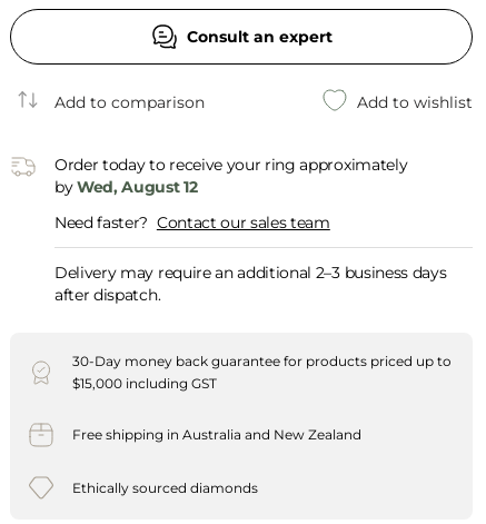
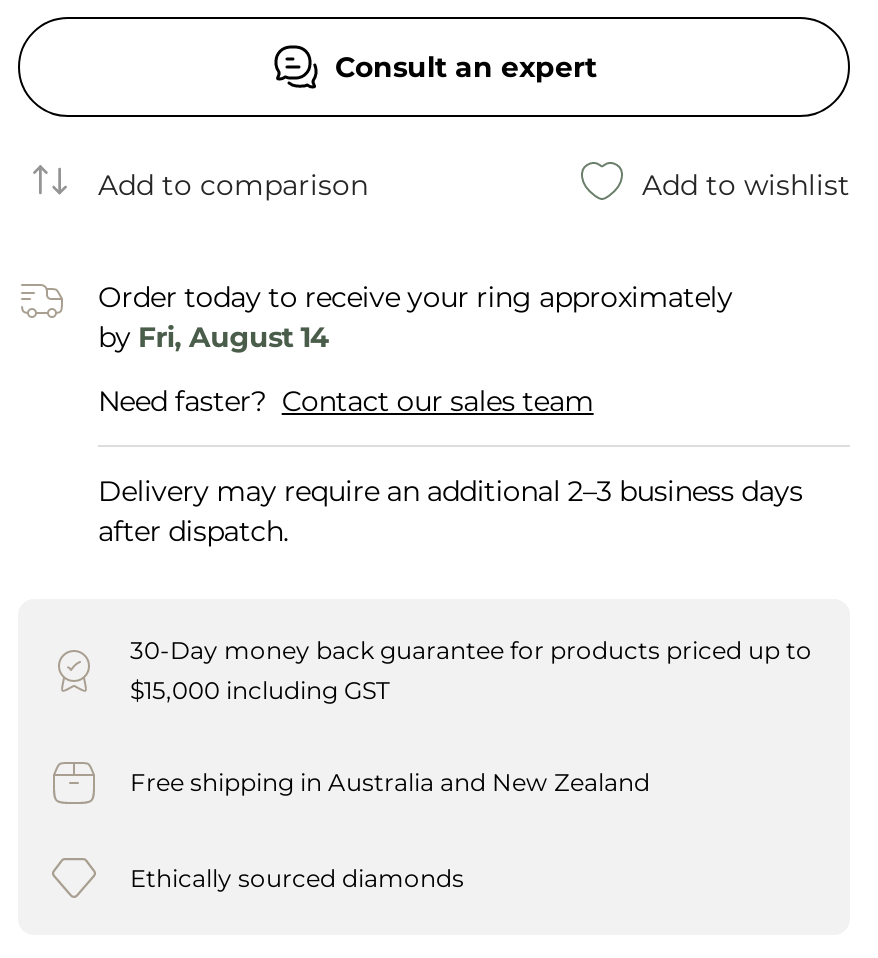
- by Wed, August 12
+ by Fri, August 14
